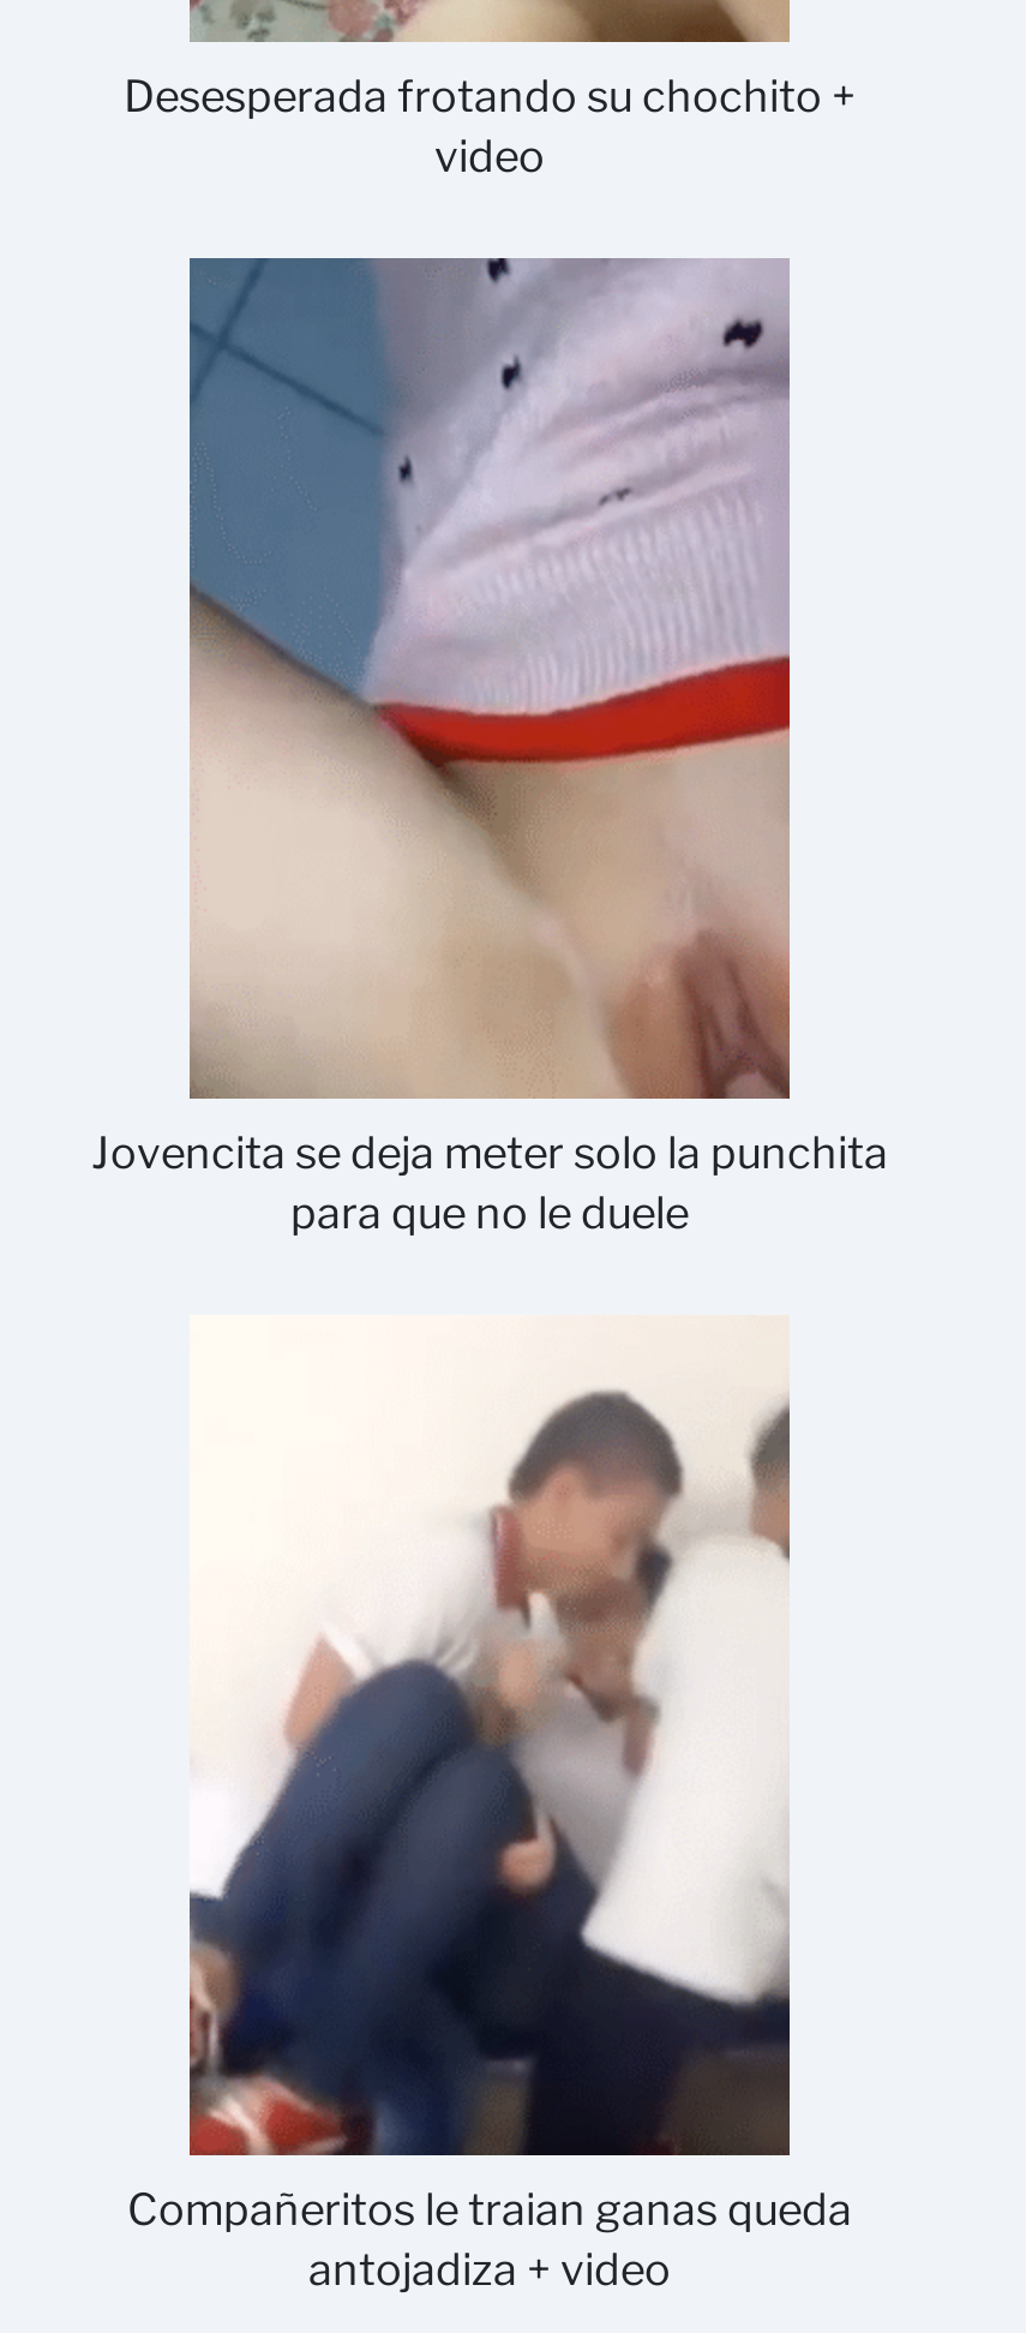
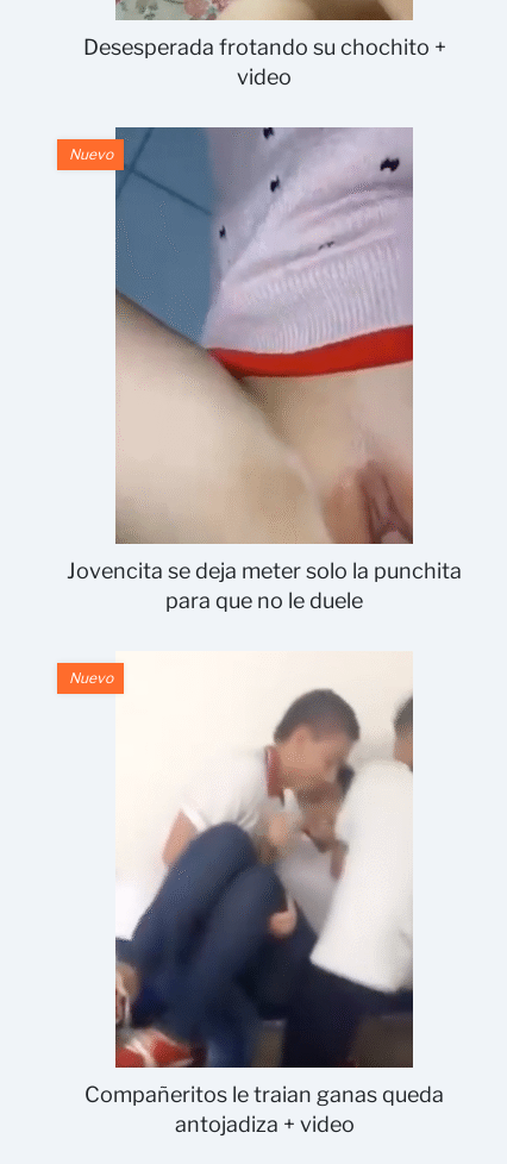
+ Nuevo

+ Nuevo
